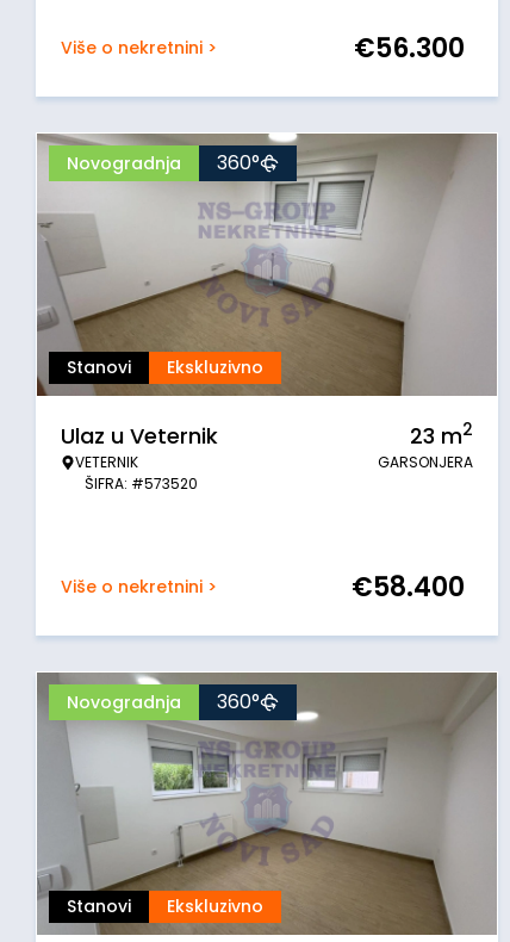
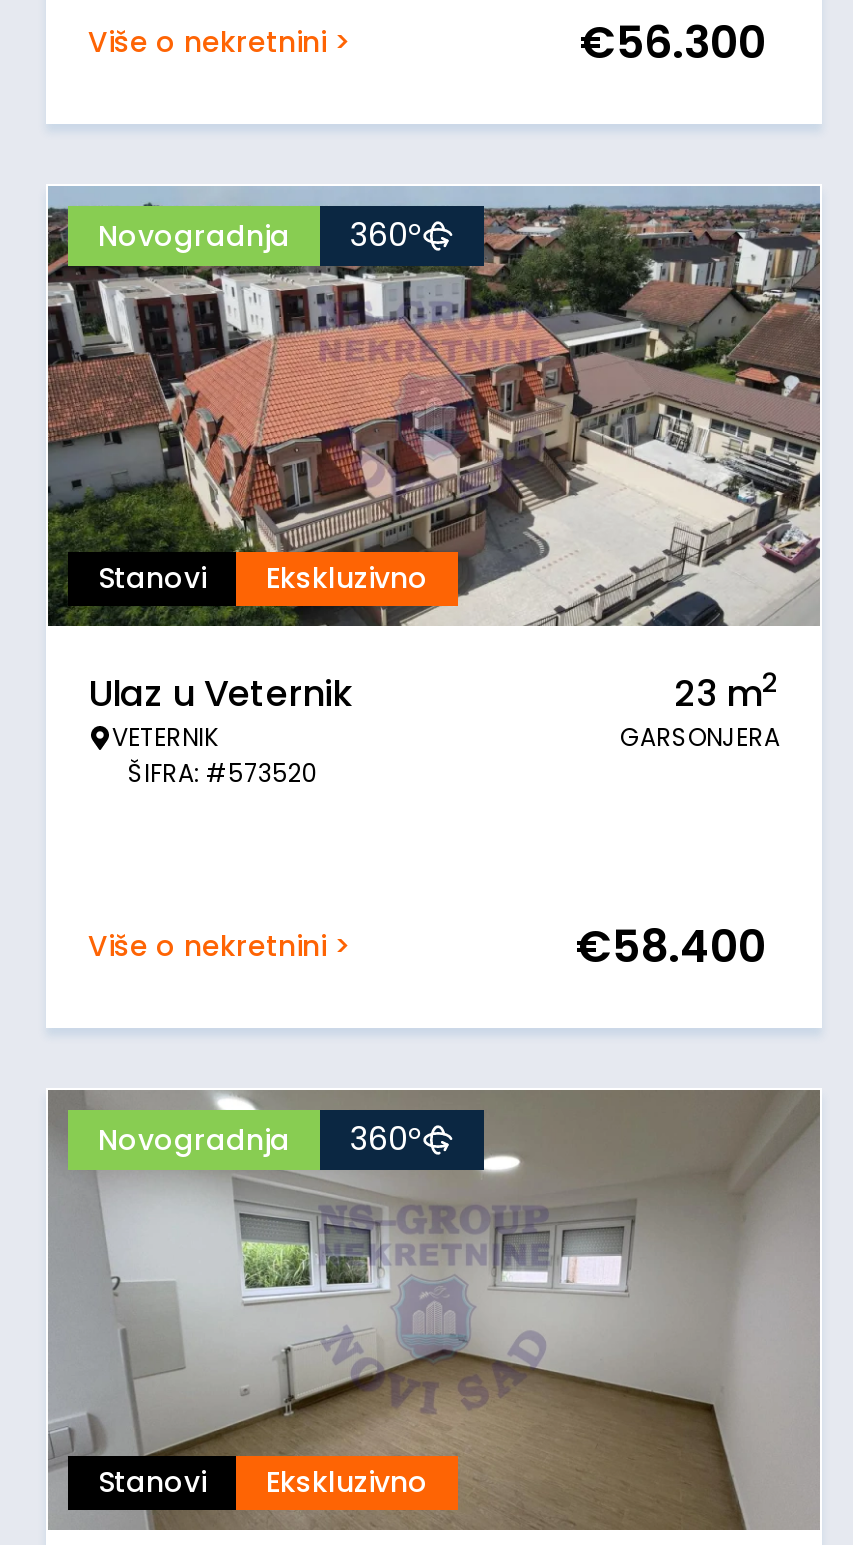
- [image]
+ [image]
